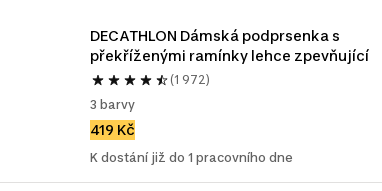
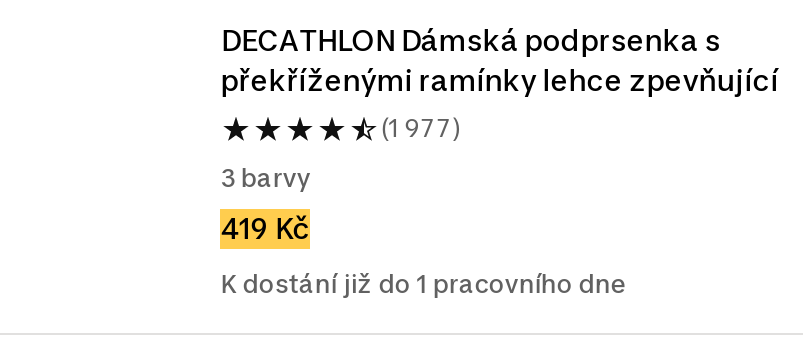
- (1 972)
+ (1 977)
